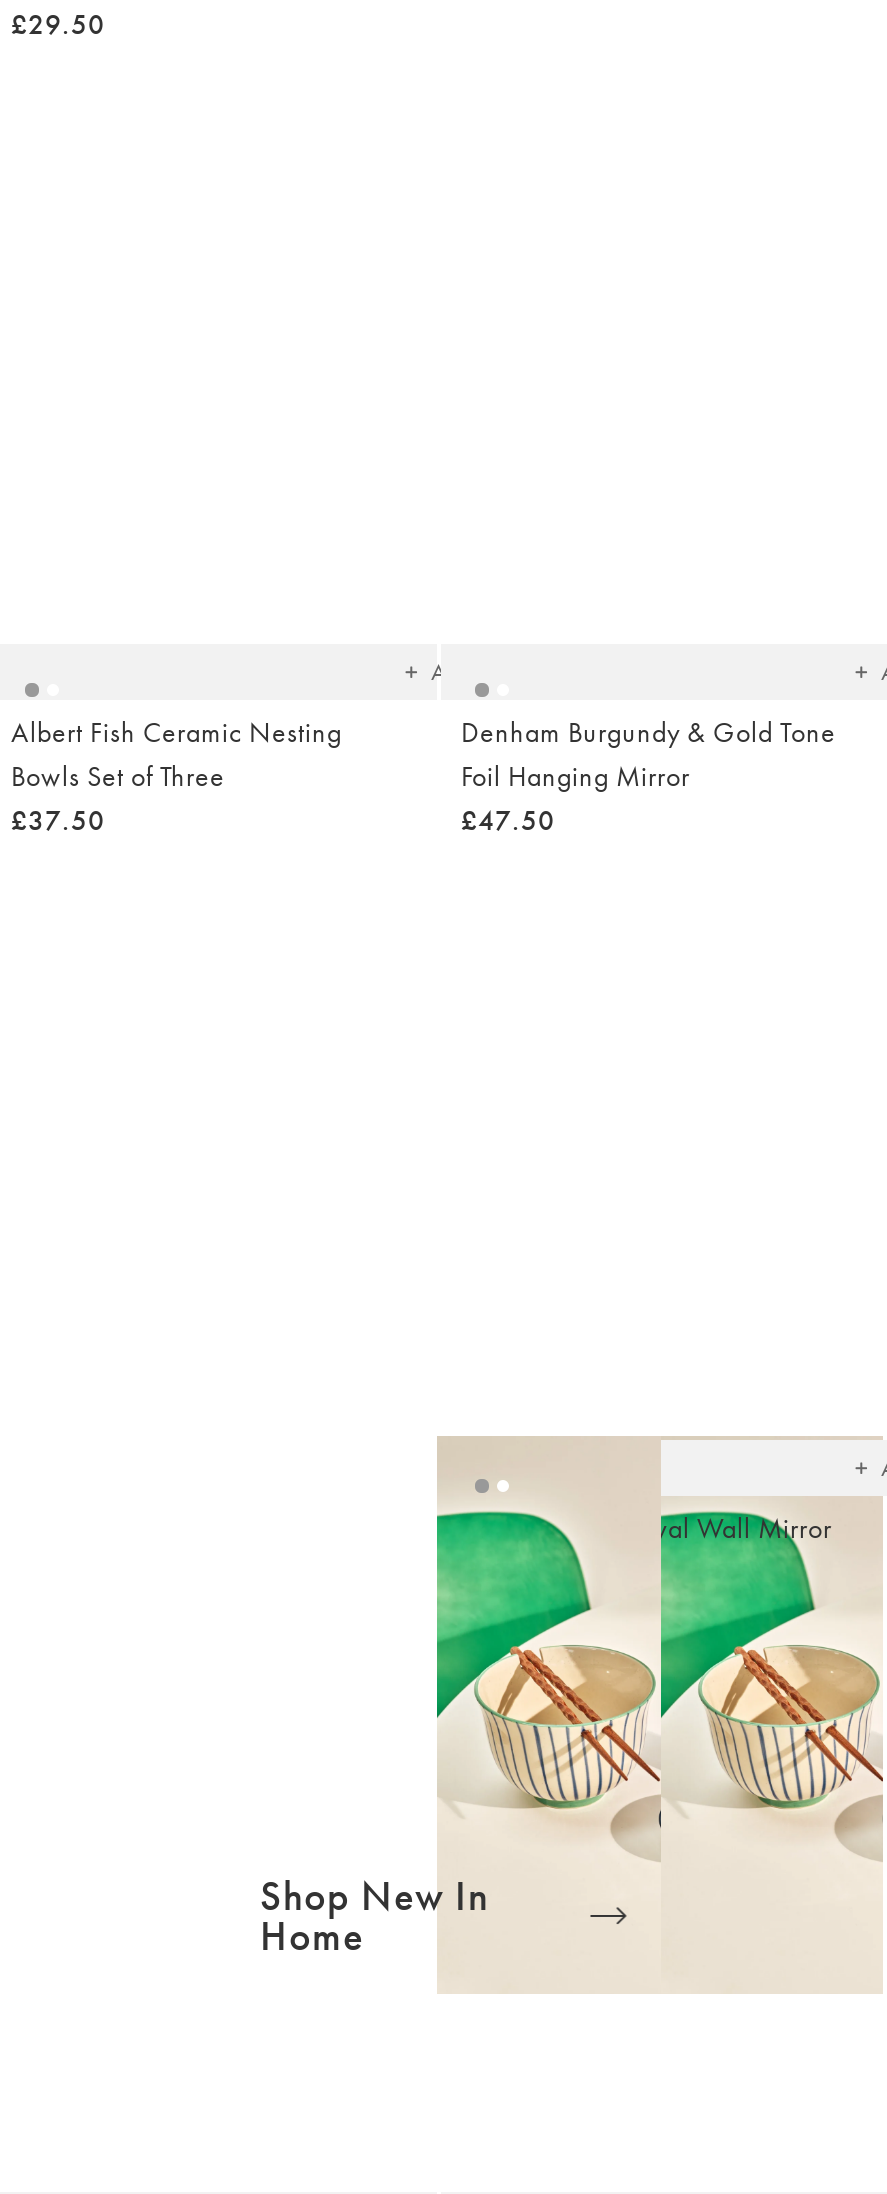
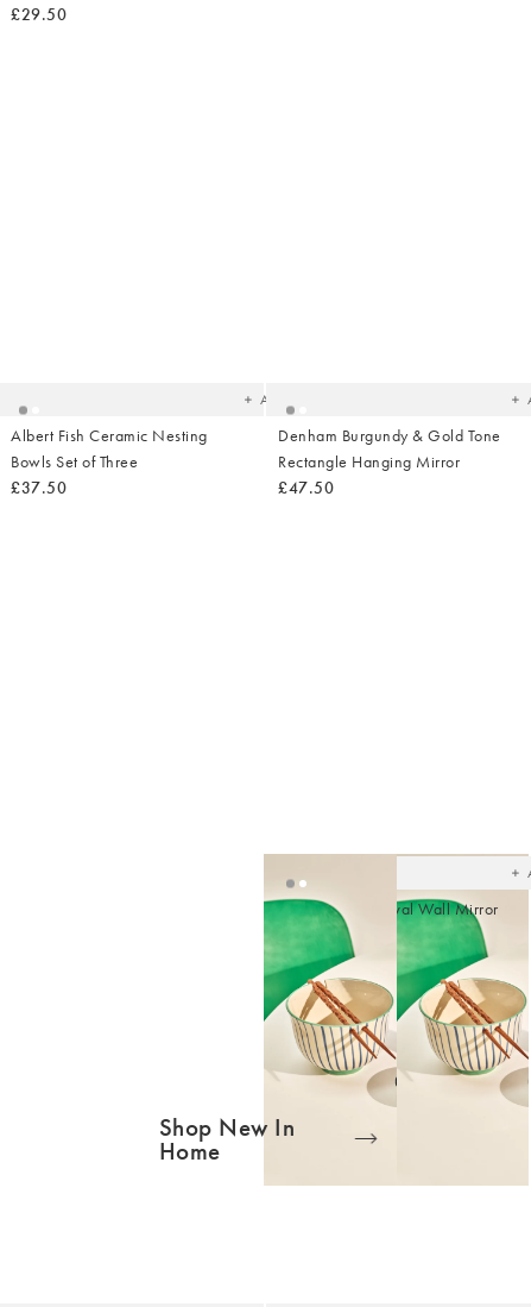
- Foil Hanging Mirror
+ Rectangle Hanging Mirror
